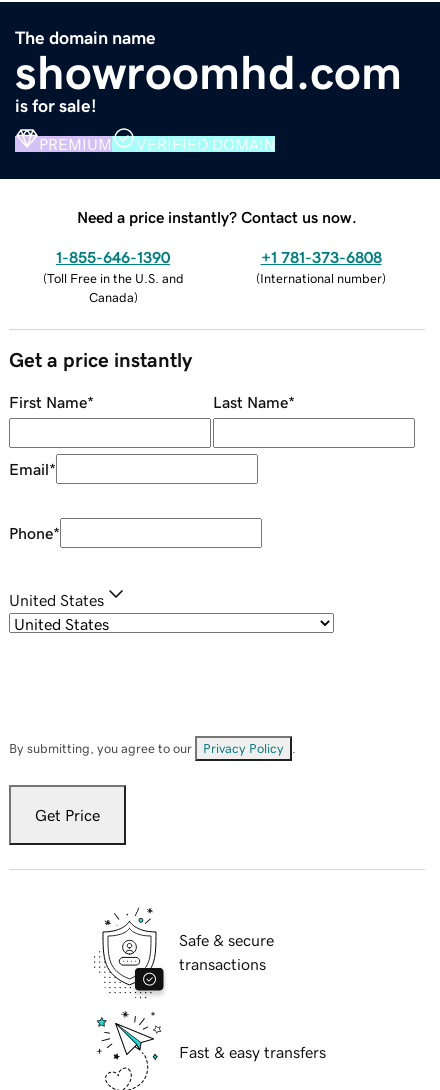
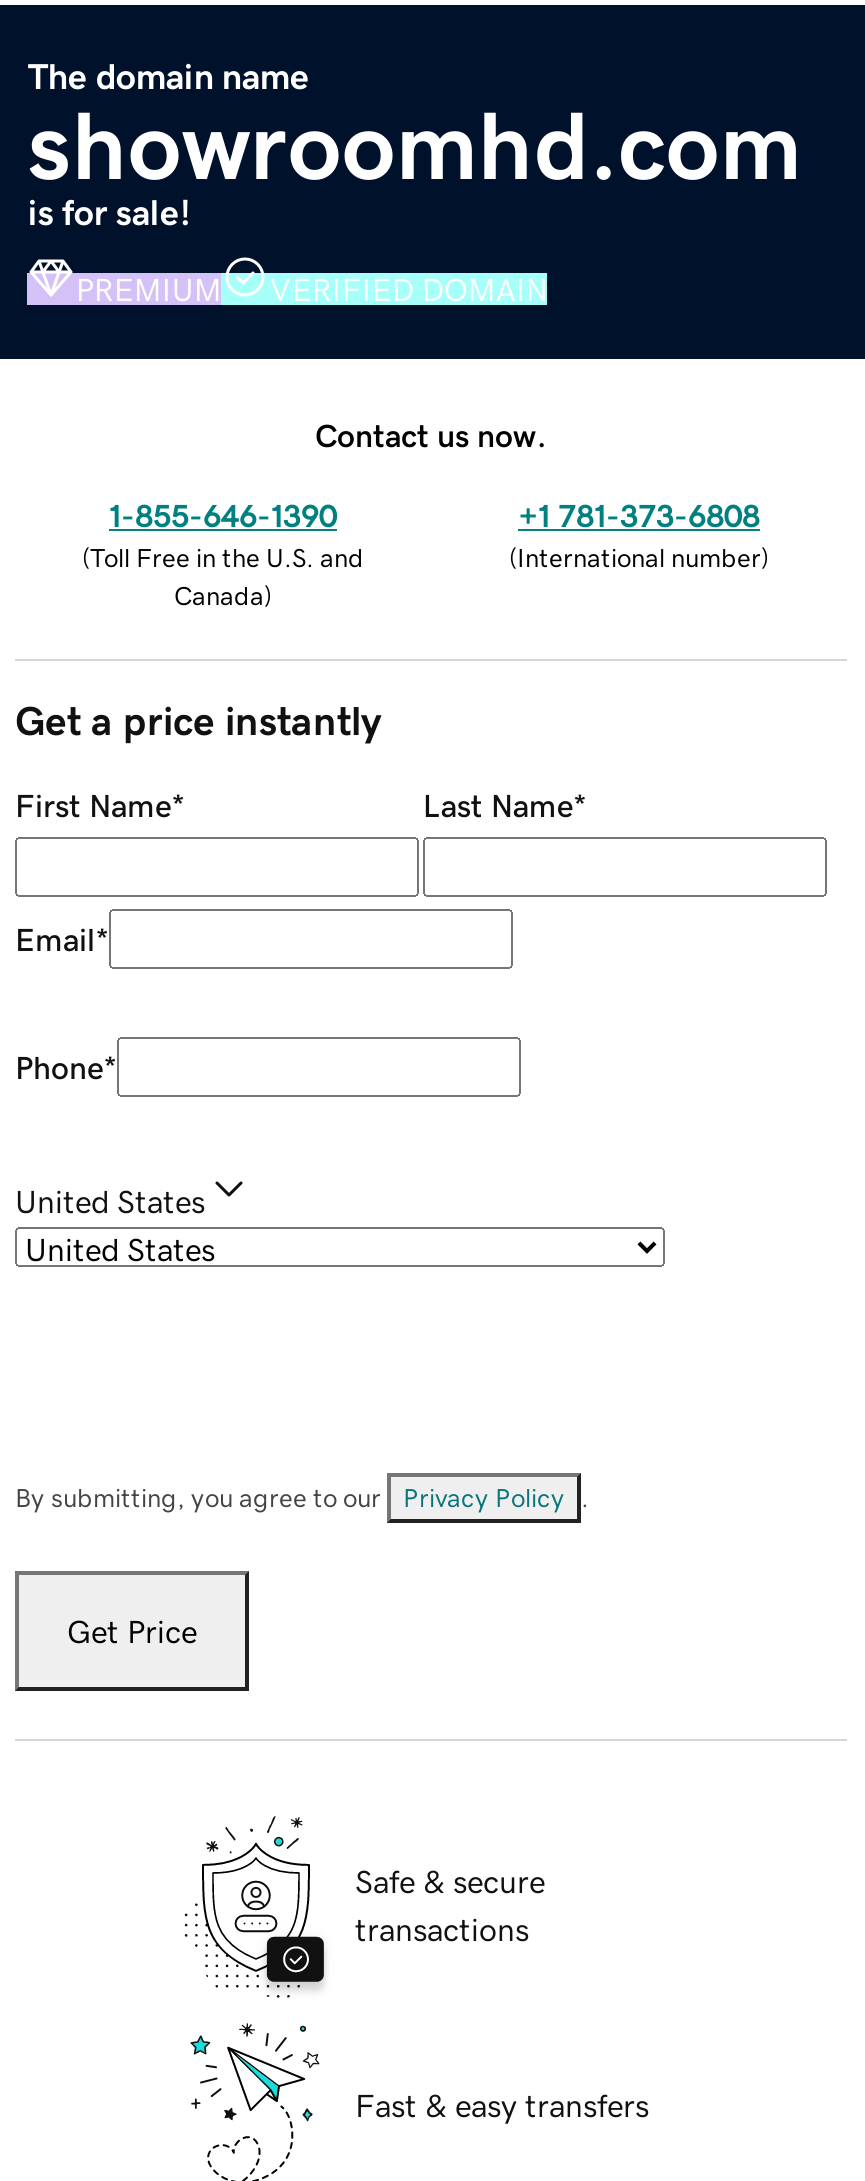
- Need a price instantly? Contact us now.
+ Contact us now.
